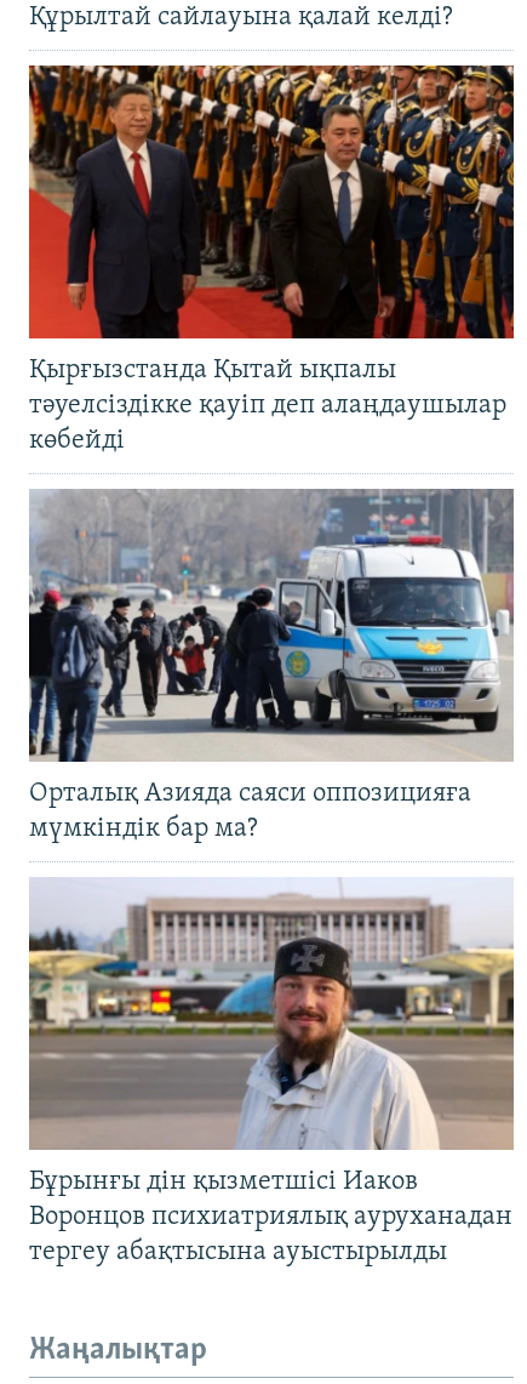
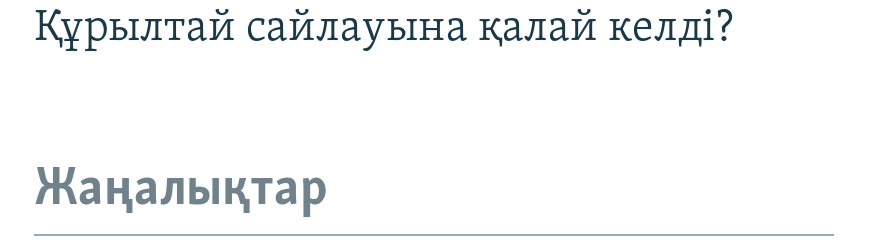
- [image]
- Қырғызстанда Қытай ықпалы
- тәуелсіздікке қауіп деп алаңдаушылар
- көбейді

- [image]
- Орталық Азияда саяси оппозицияға
- мүмкіндік бар ма?

- [image]
- Бұрынғы дін қызметшісі Иаков
- Воронцов психиатриялық ауруханадан
- тергеу абақтысына ауыстырылды
